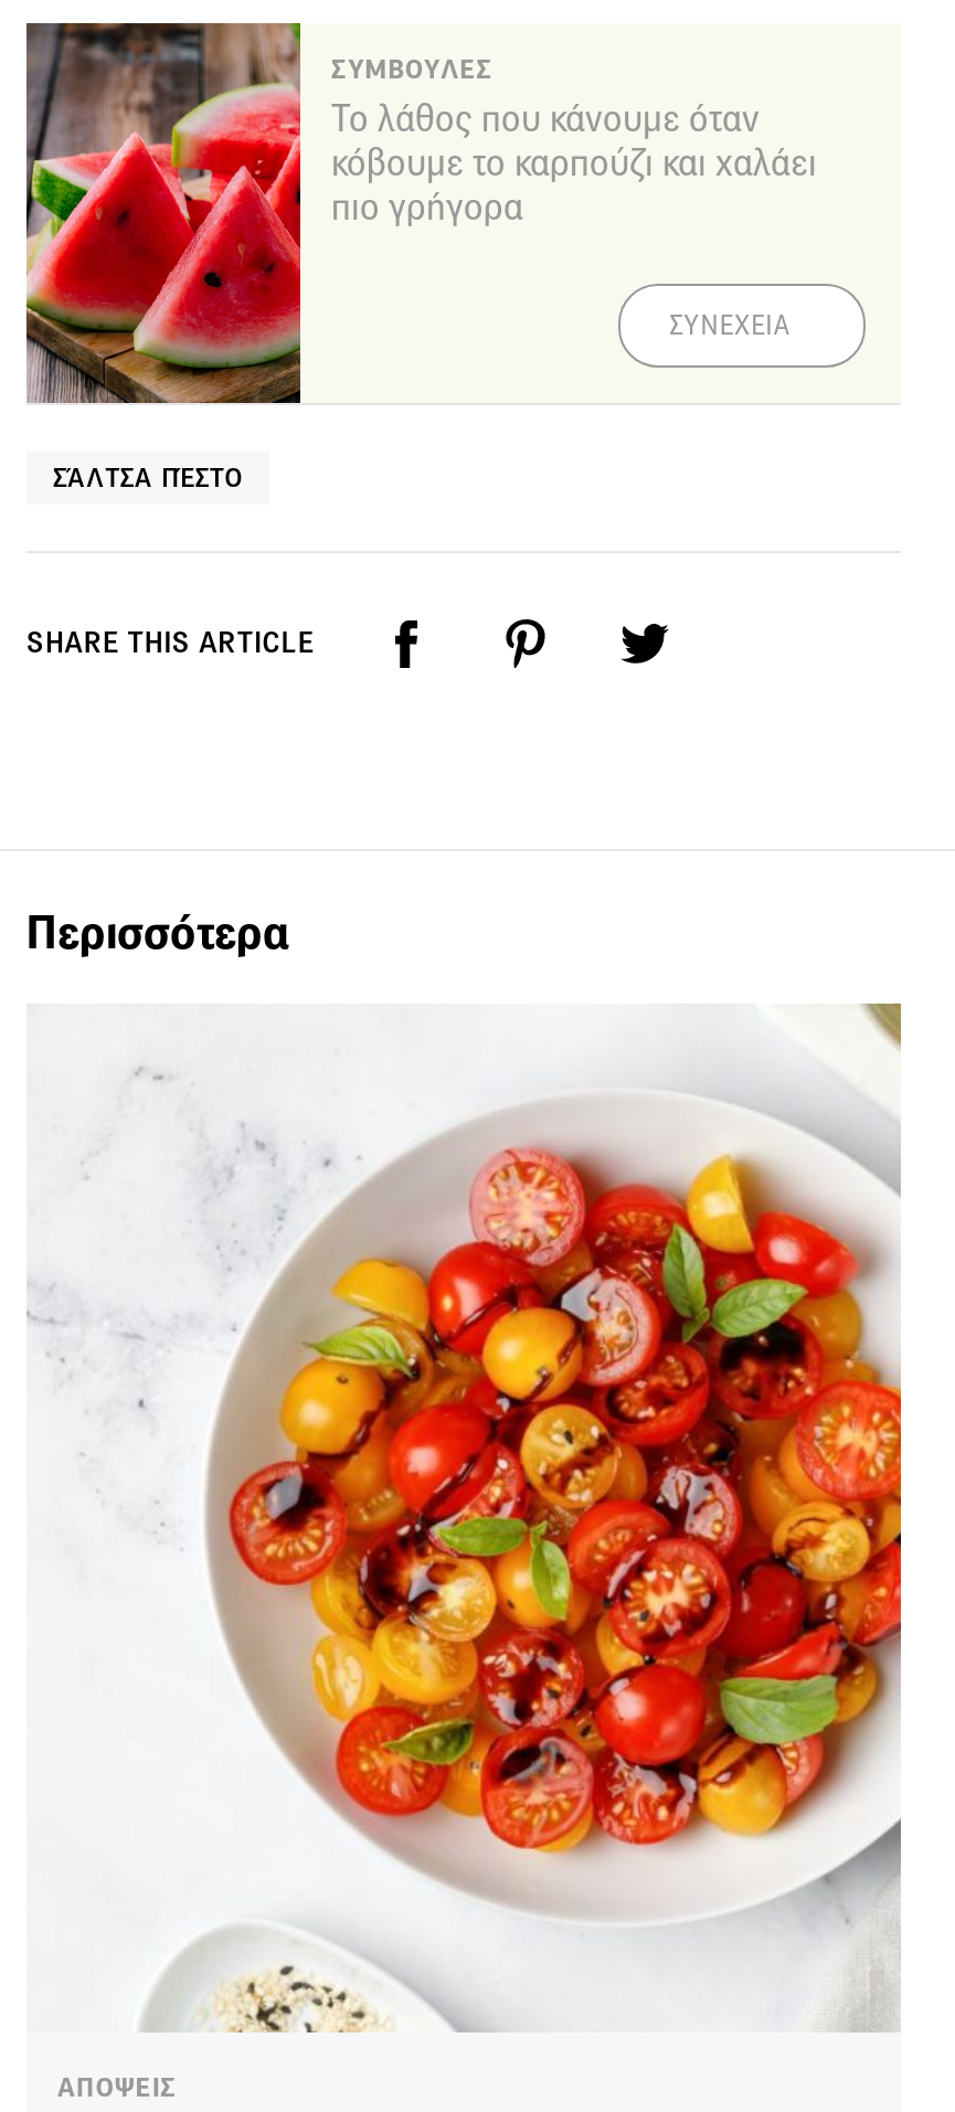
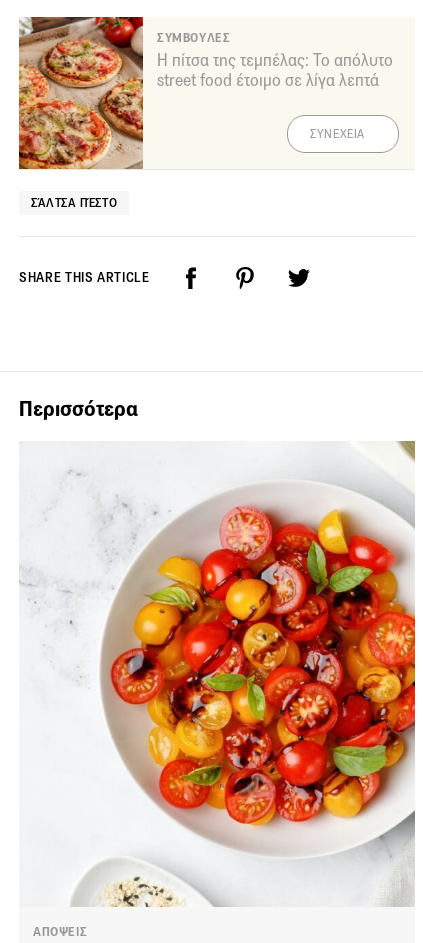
- [image]
- Το λάθος που κάνουμε όταν
- κόβουμε το καρπούζι και χαλάει
- πιο γρήγορα
+ [image]
+ Η πίτσα της τεμπέλας: Το απόλυτο
+ street food έτοιμο σε λίγα λεπτά
